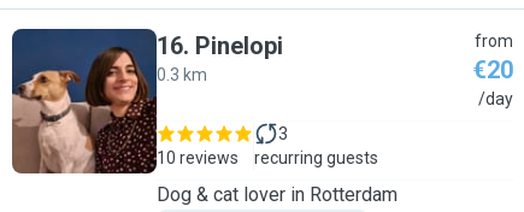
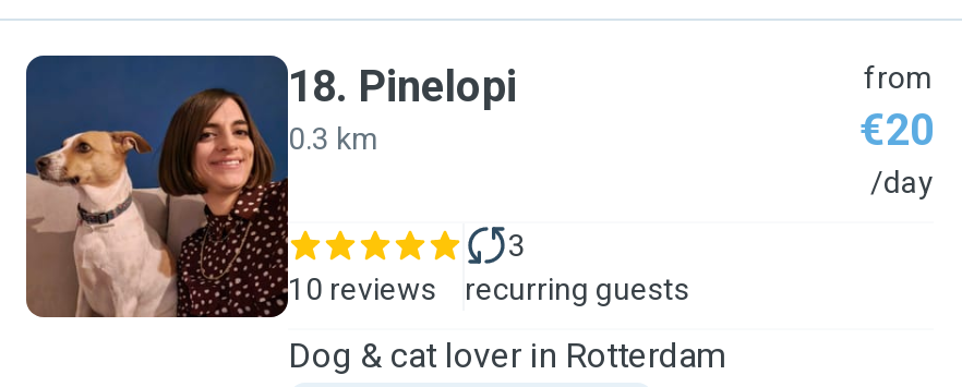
- 16. Pinelopi
+ 18. Pinelopi
